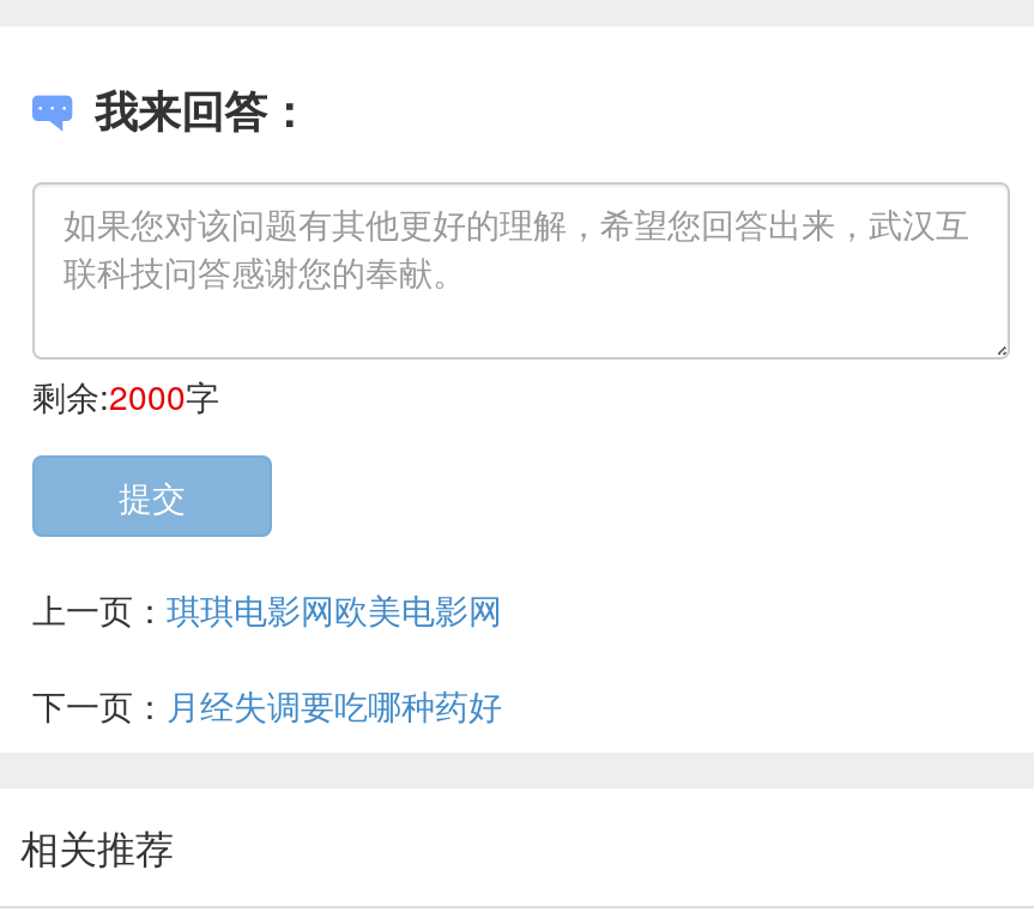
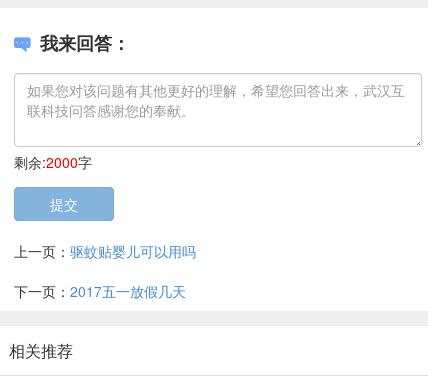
- 上一页：琪琪电影网欧美电影网
+ 上一页：驱蚊贴婴儿可以用吗

- 下一页：月经失调要吃哪种药好
+ 下一页：2017五一放假几天
